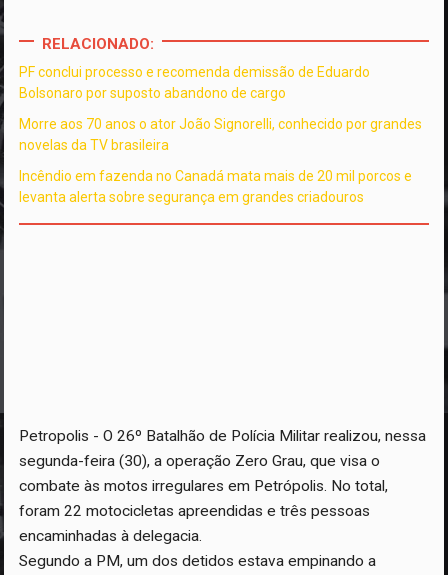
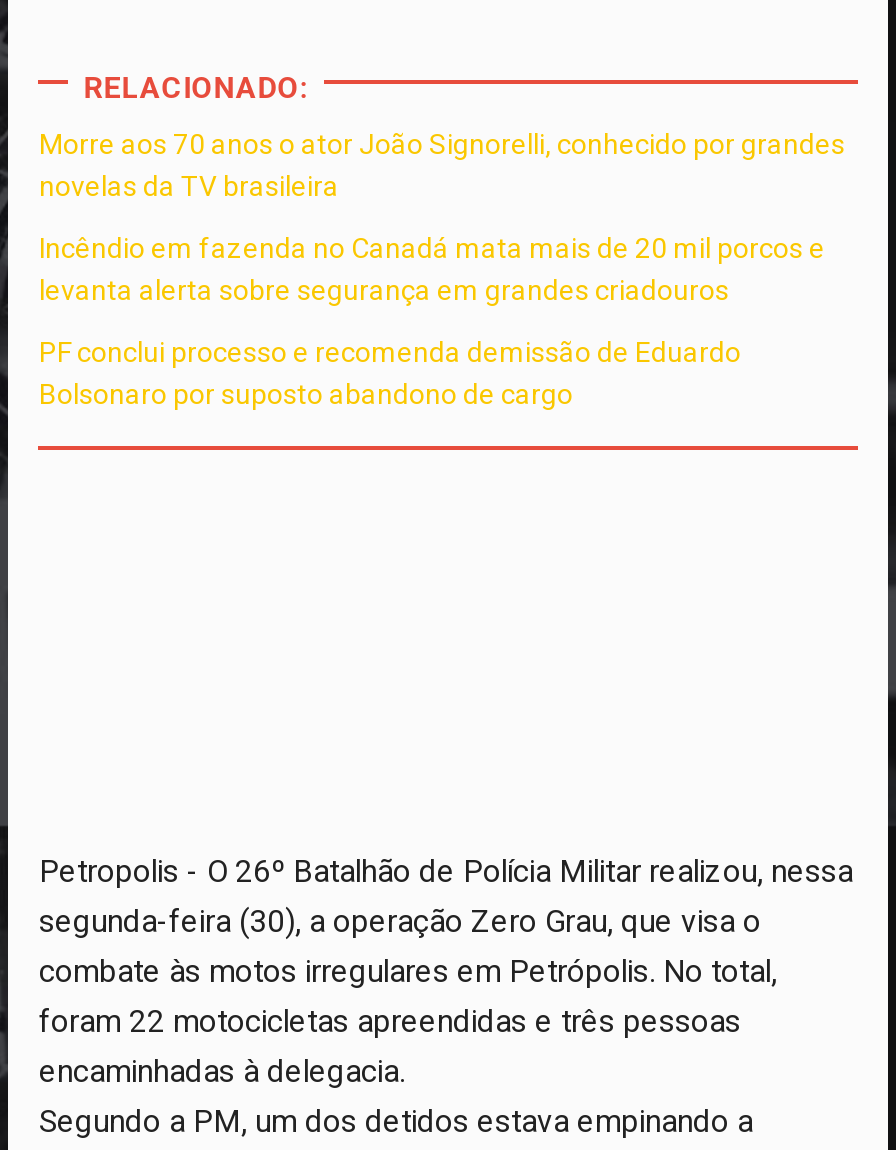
moved down: PF conclui processo e recomenda demissão de Eduardo | Bolsonaro por suposto abandono de cargo

moved up: Morre aos 70 anos o ator João Signorelli, conhecido por grandes | novelas da TV brasileira | Incêndio em fazenda no Canadá mata mais de 20 mil porcos e | levanta alerta sobre segurança em grandes criadouros
